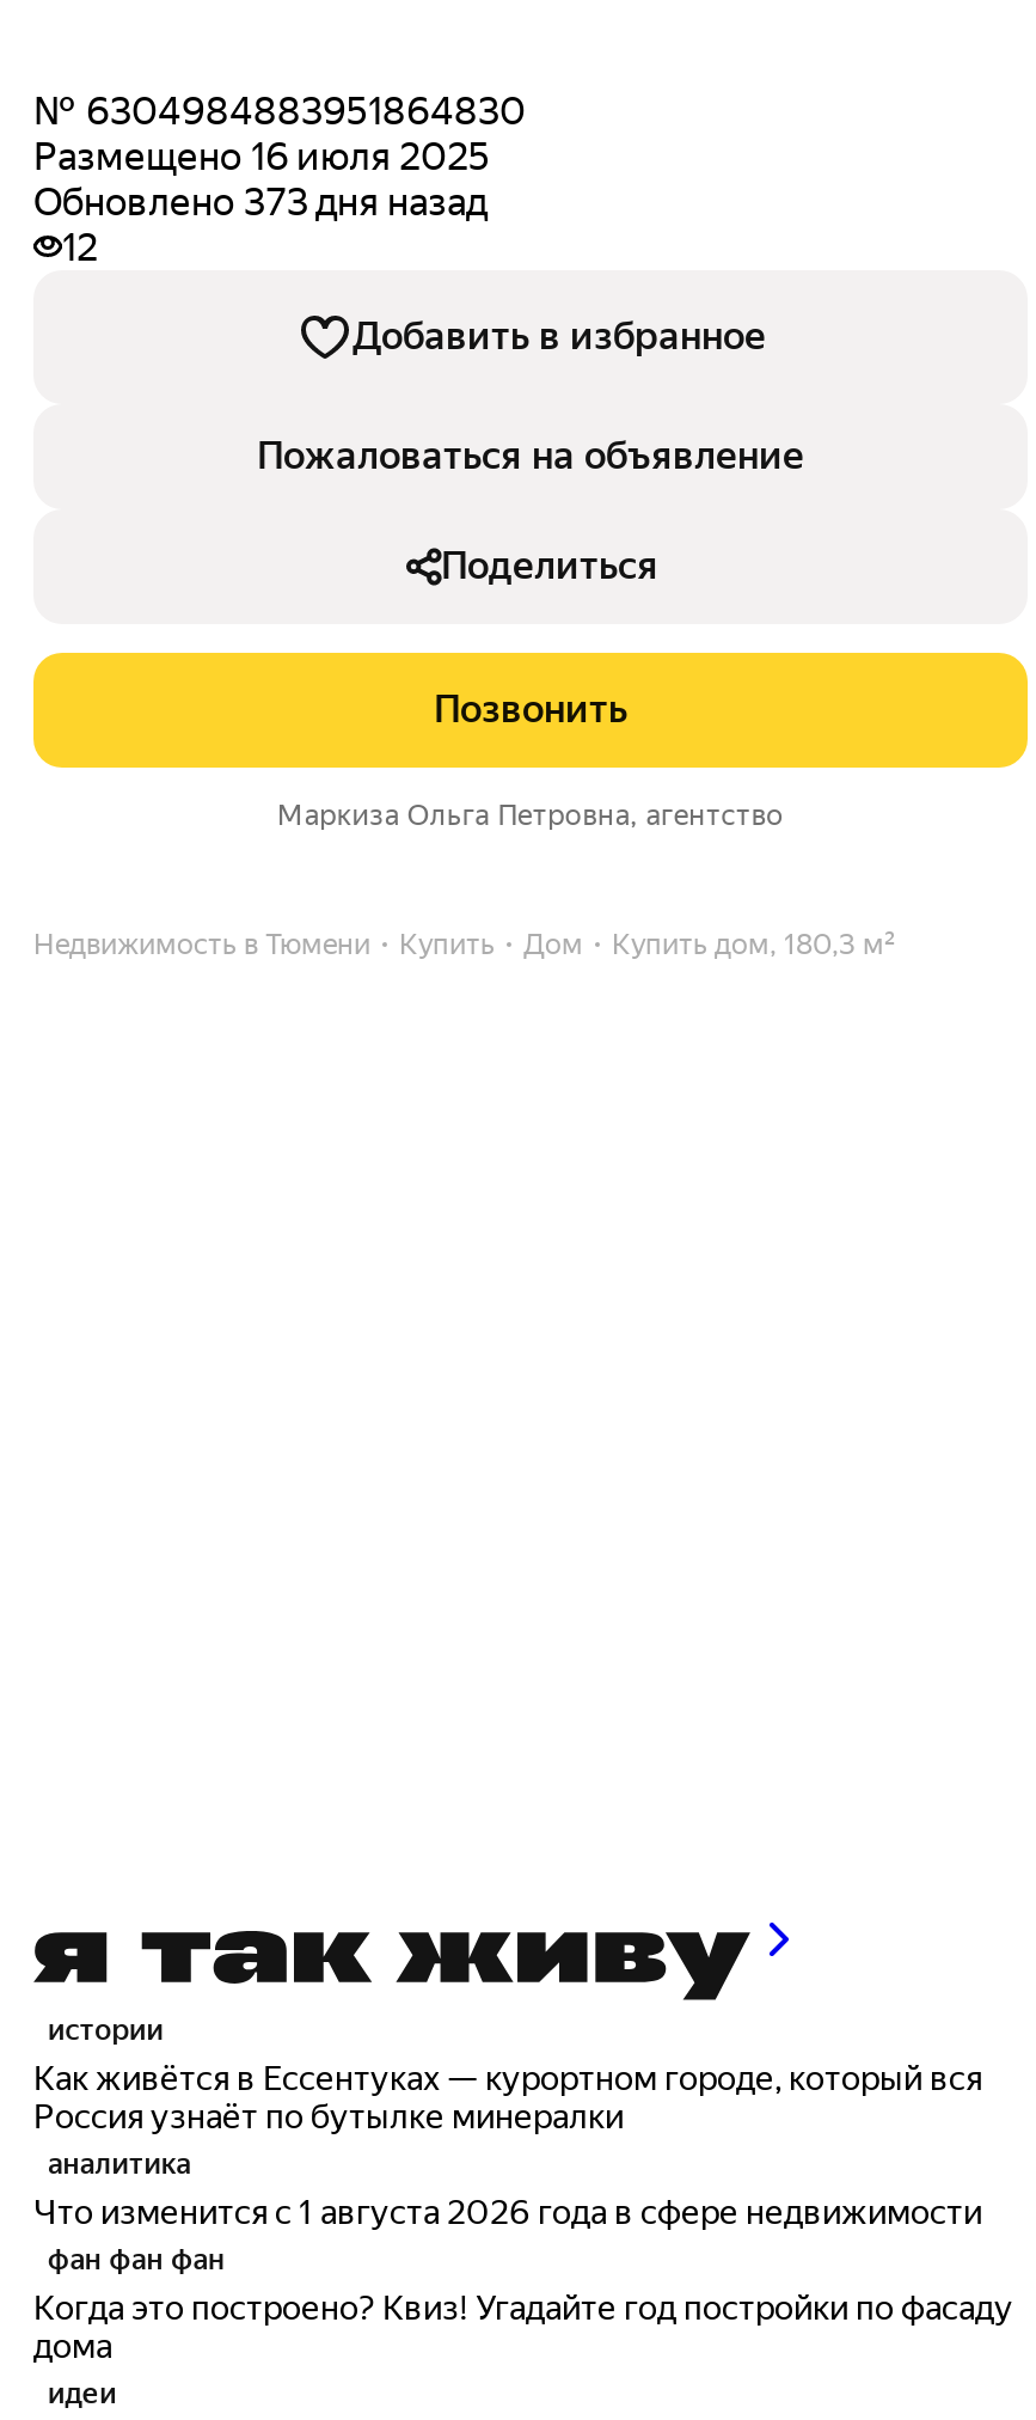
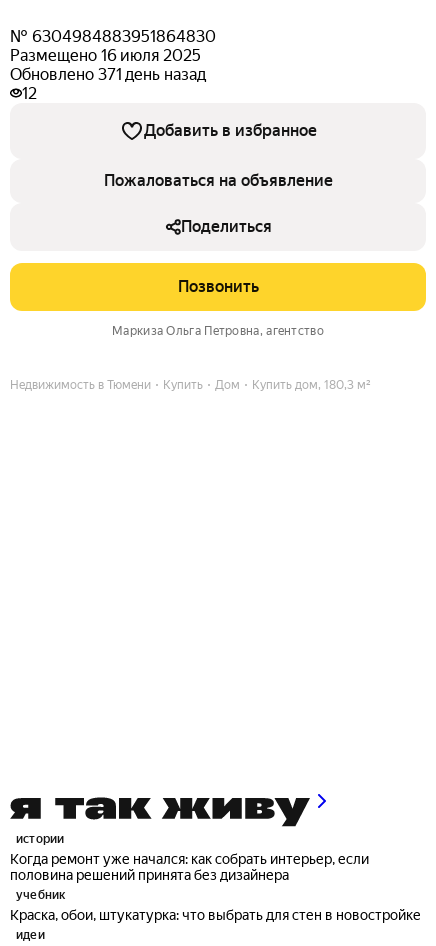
- Обновлено 373 дня назад
+ Обновлено 371 день назад

- Как живётся в Ессентуках — курортном городе, который вся
- Россия узнаёт по бутылке минералки
- аналитика
- Что изменится с 1 августа 2026 года в сфере недвижимости
- фан фан фан
- Когда это построено? Квиз! Угадайте год постройки по фасаду
- дома
+ Когда ремонт уже начался: как собрать интерьер, если
+ половина решений принята без дизайнера
+ учебник
+ Краска, обои, штукатурка: что выбрать для стен в новостройке
